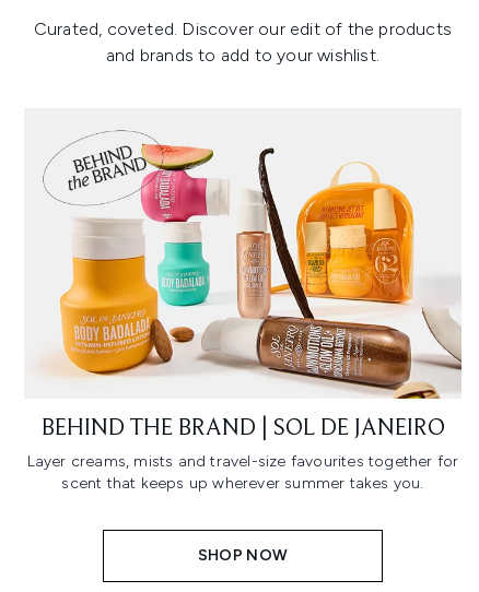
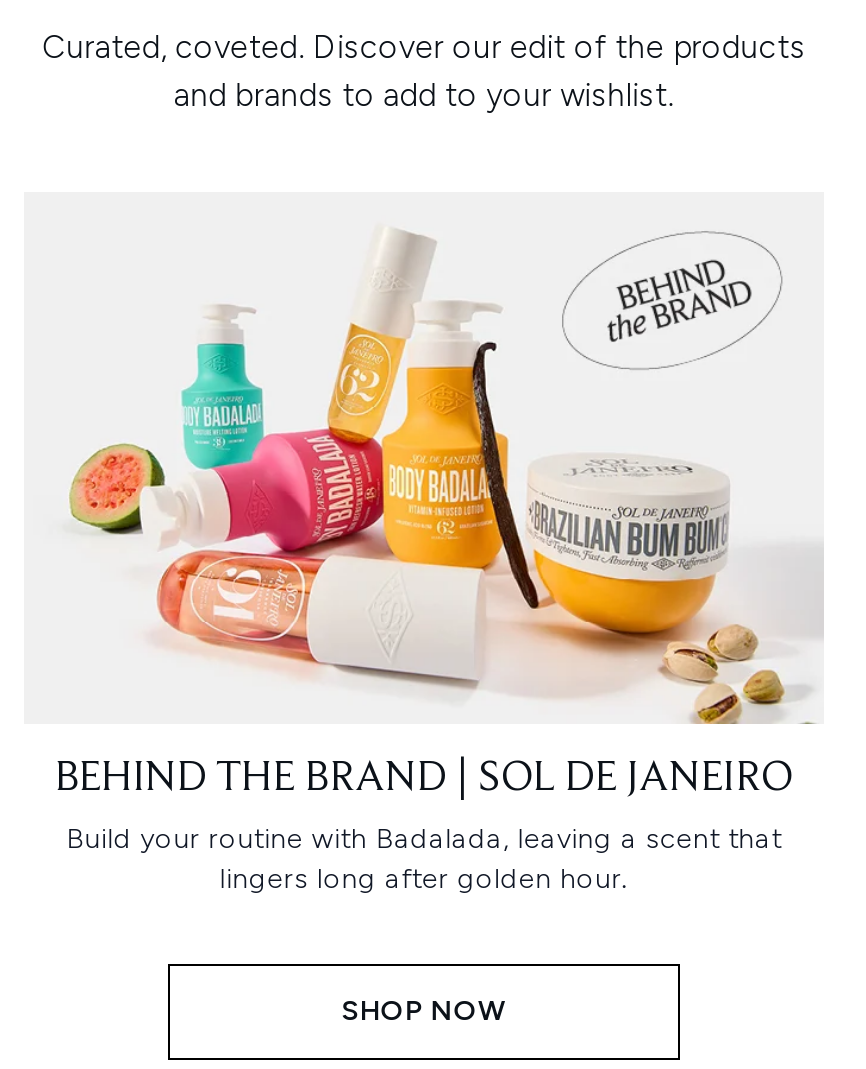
- [image]
+ [image]

- Layer creams, mists and travel-size favourites together for
- scent that keeps up wherever summer takes you.
+ Build your routine with Badalada, leaving a scent that
+ lingers long after golden hour.
